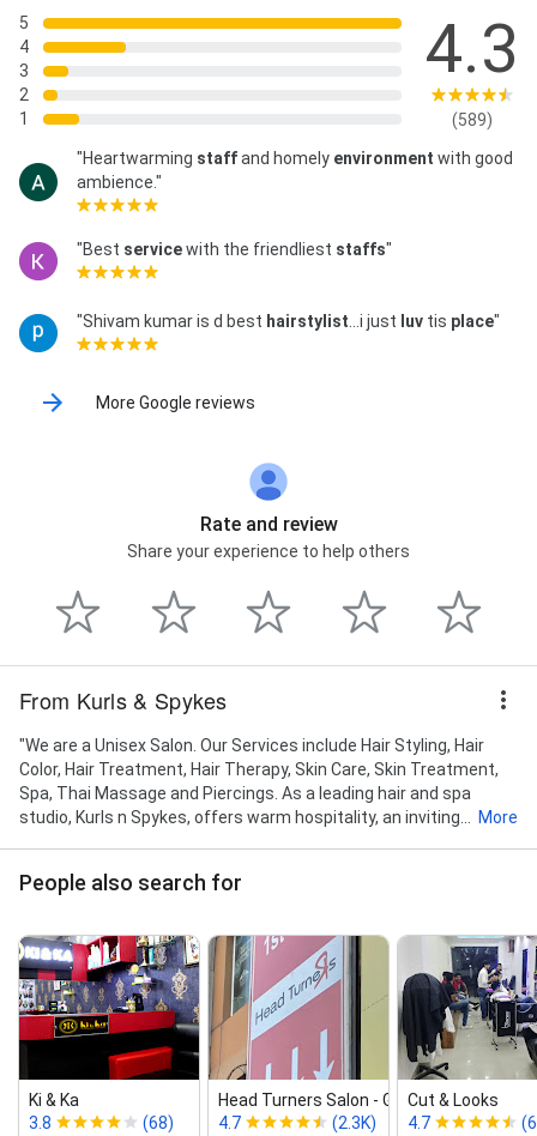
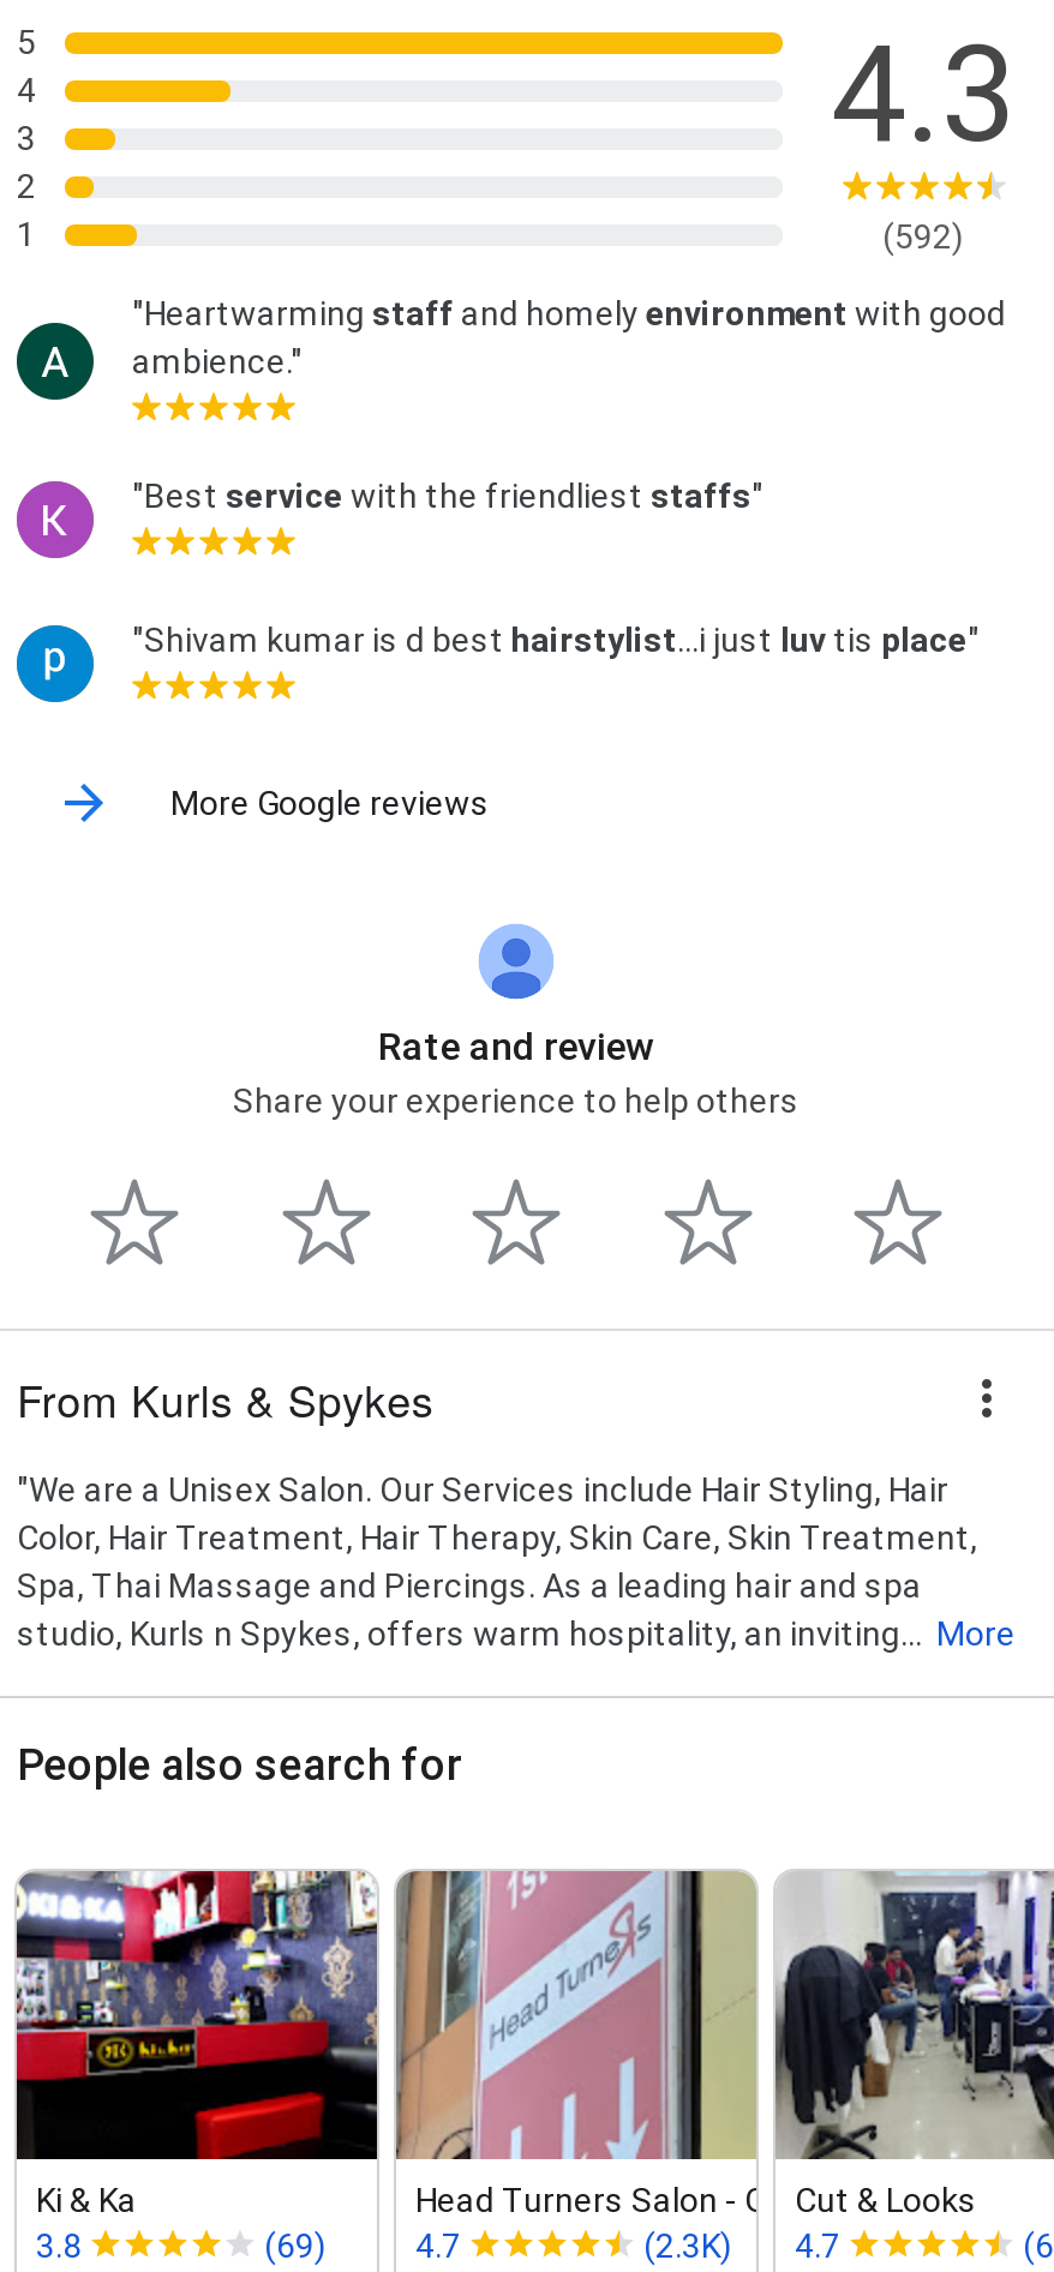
- (589)
+ (592)

- (68)
+ (69)
